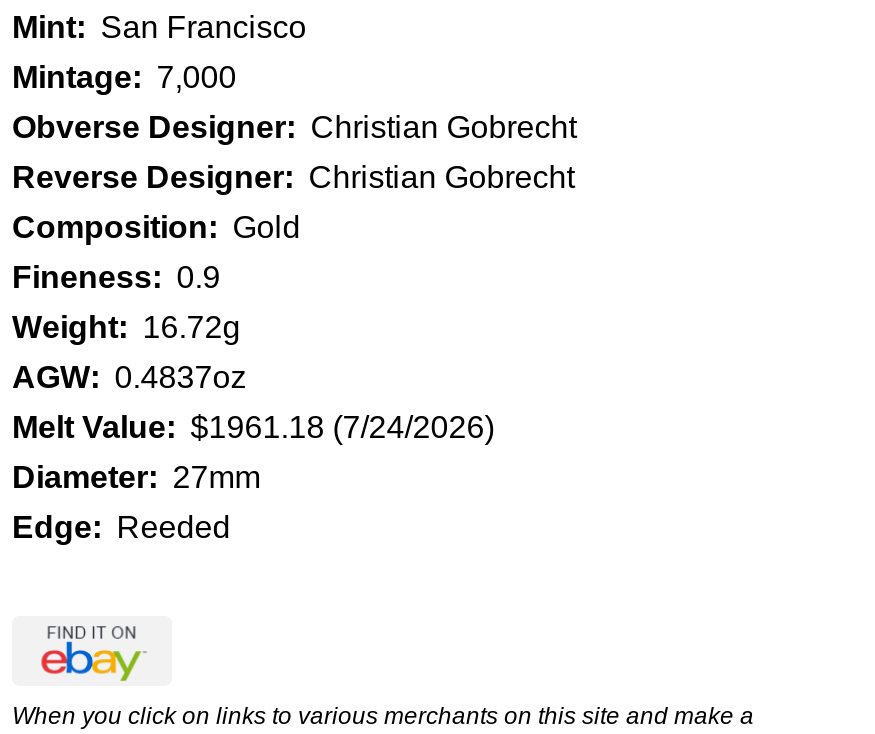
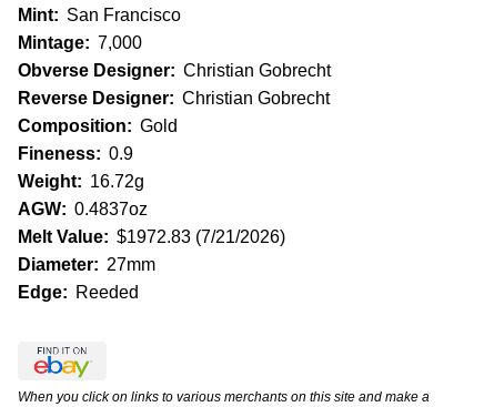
- Melt Value: $1961.18 (7/24/2026)
+ Melt Value: $1972.83 (7/21/2026)
